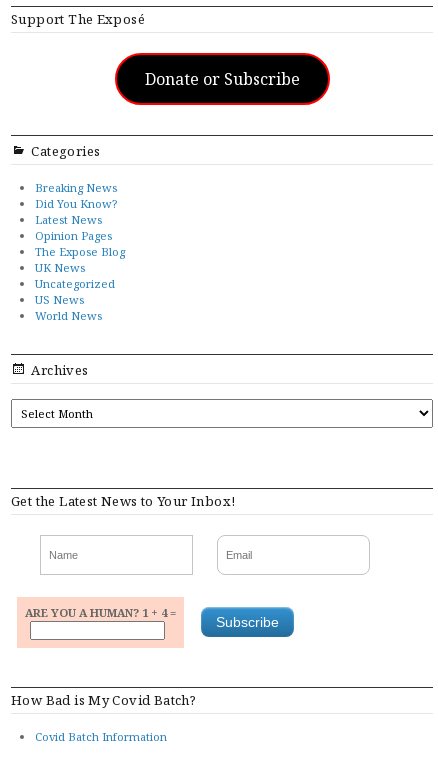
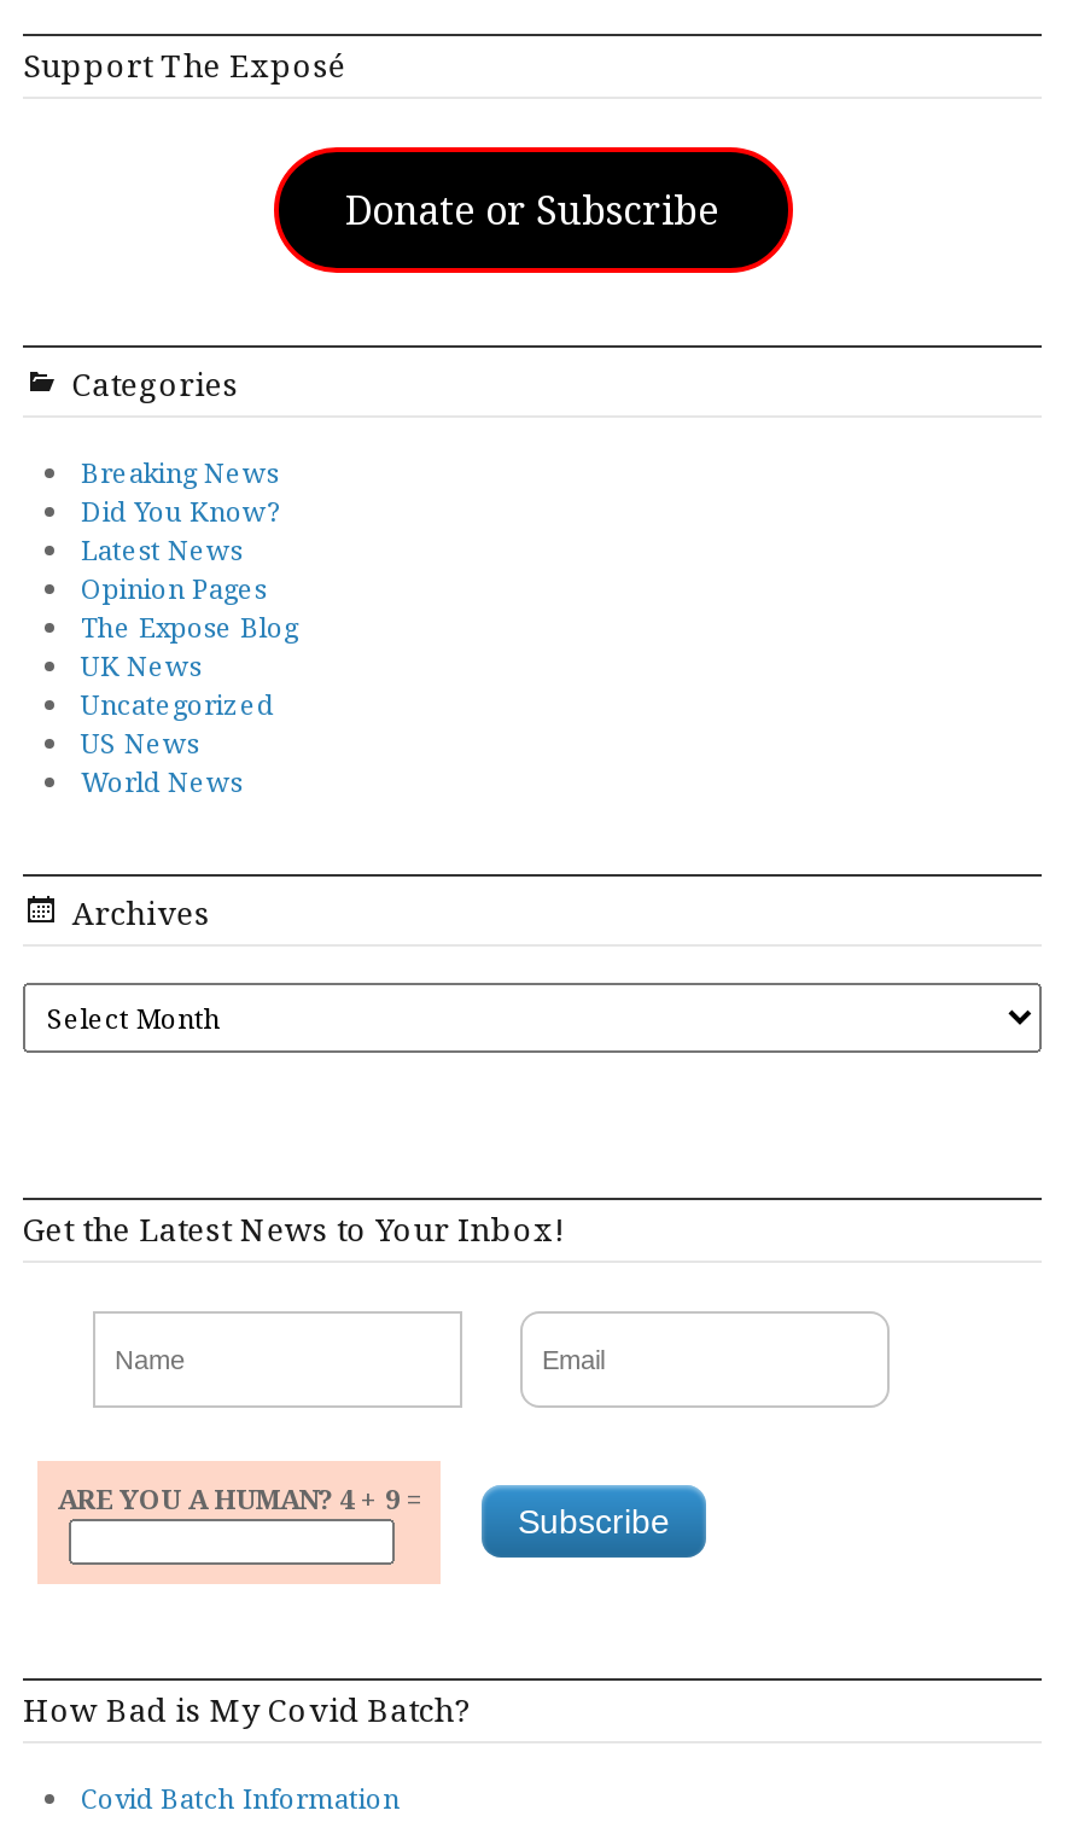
- ARE YOU A HUMAN? 1 + 4 =
+ ARE YOU A HUMAN? 4 + 9 =
